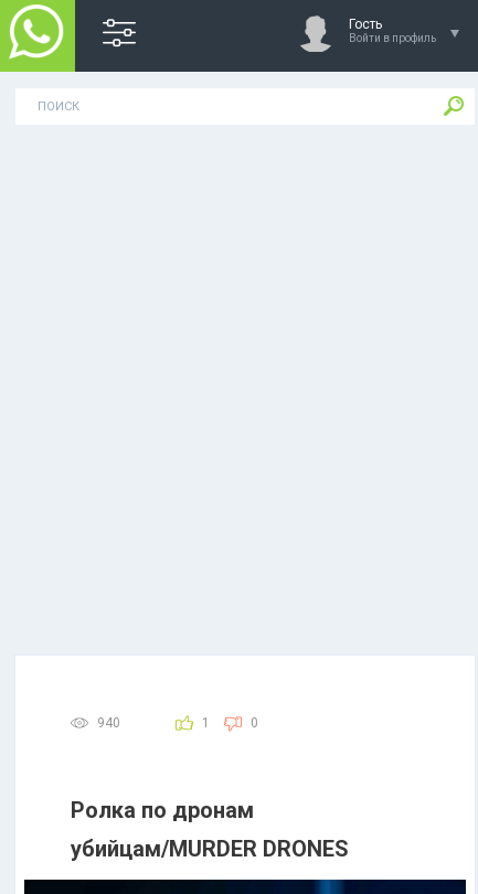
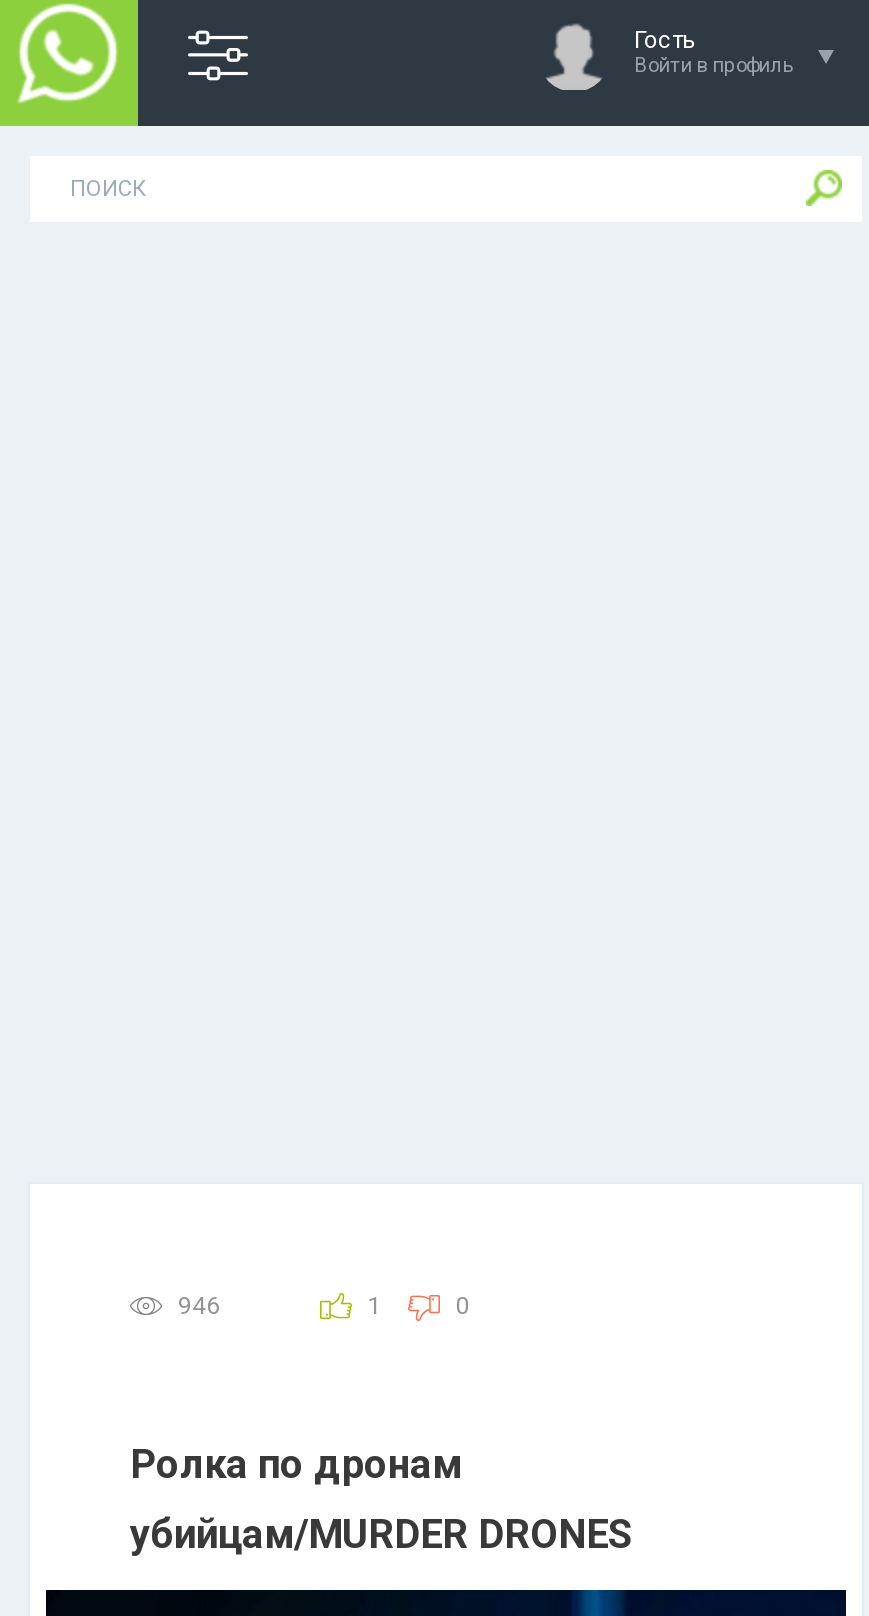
- 940
+ 946
